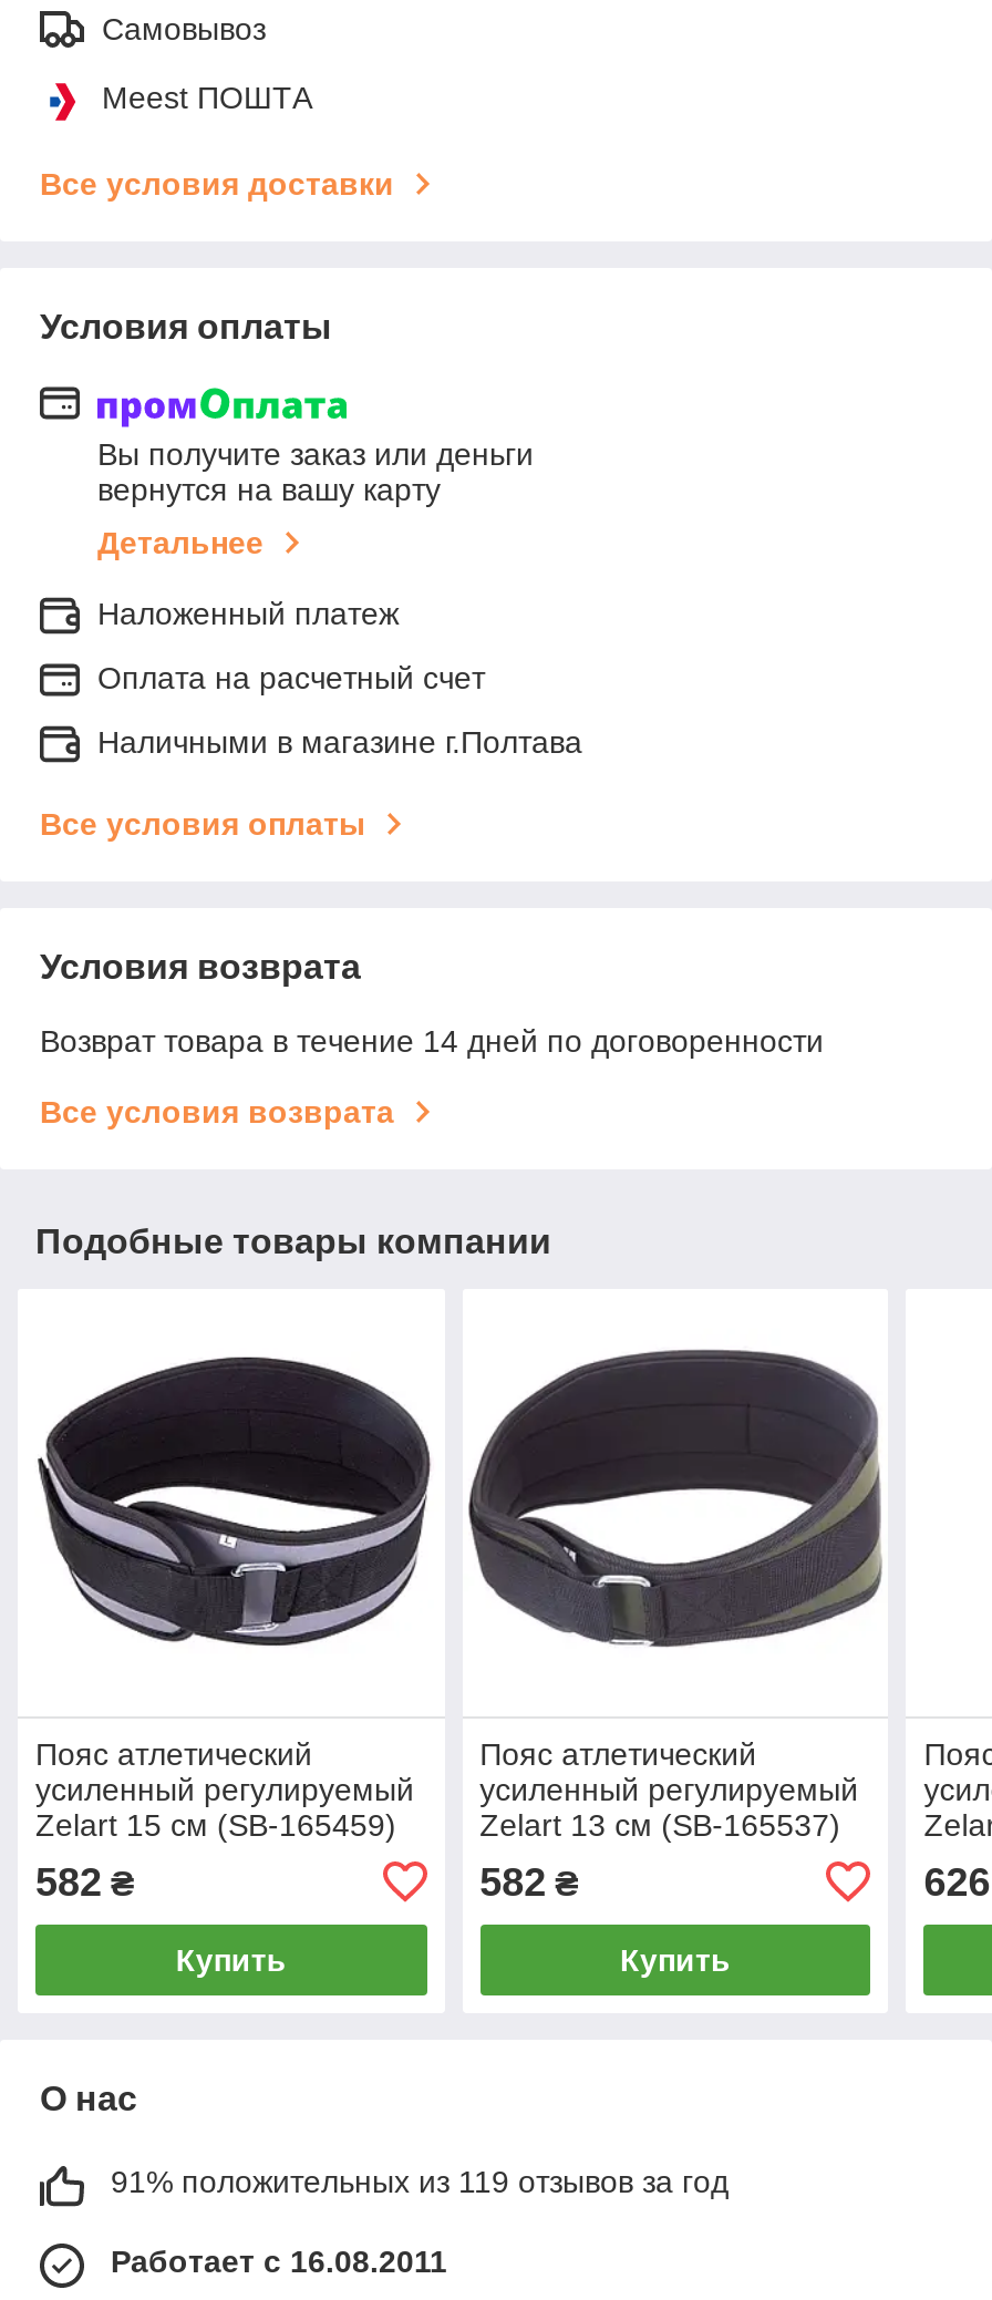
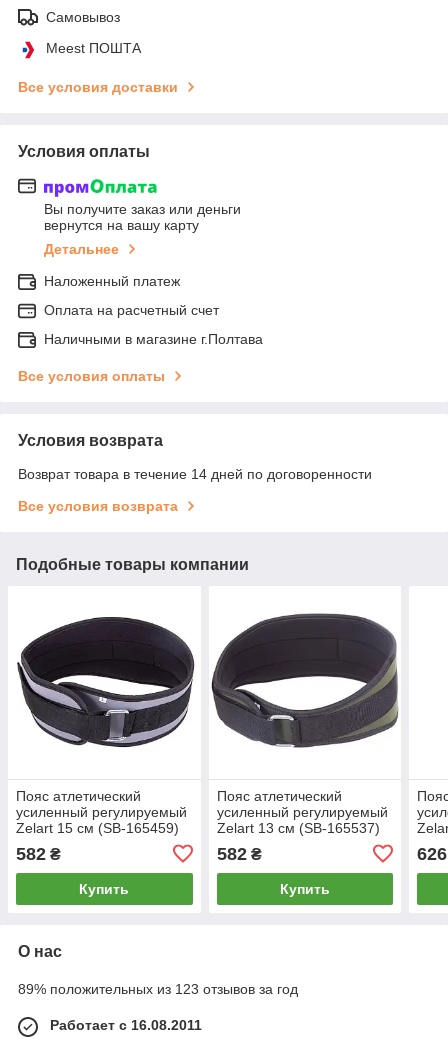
- 91% положительных из 119 отзывов за год
+ 89% положительных из 123 отзывов за год
